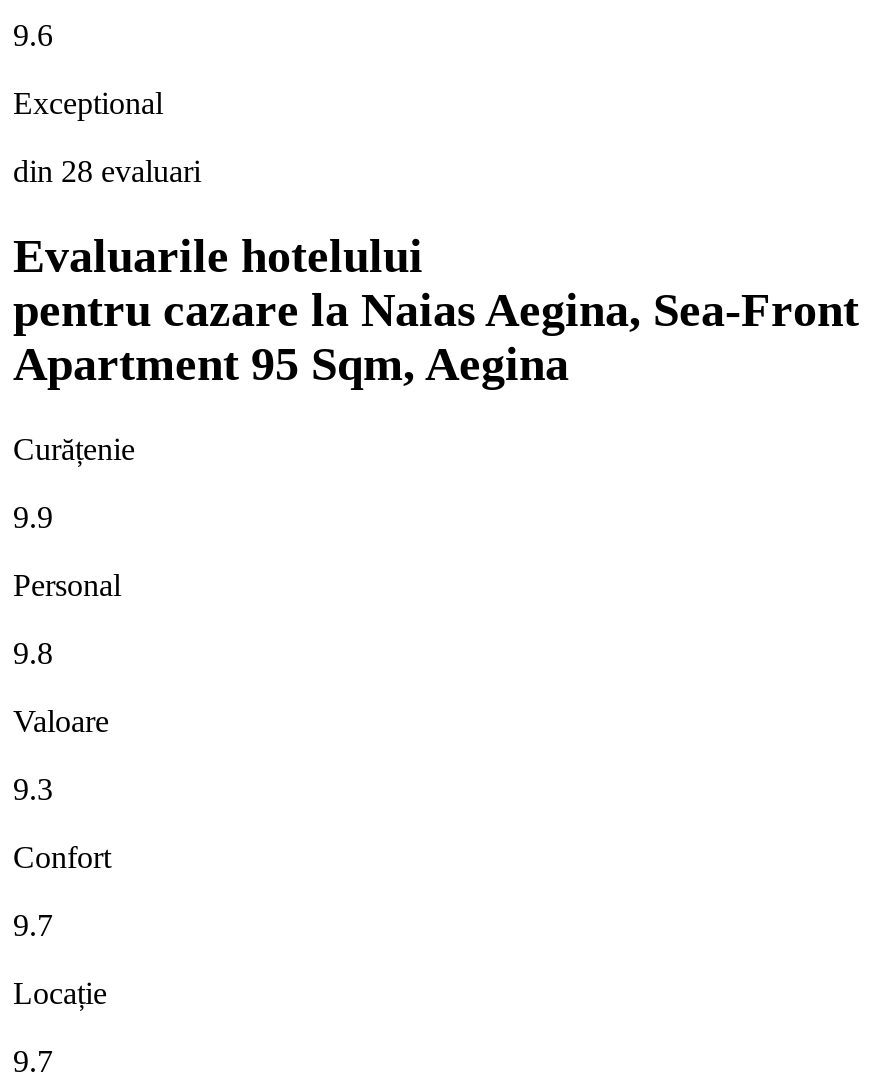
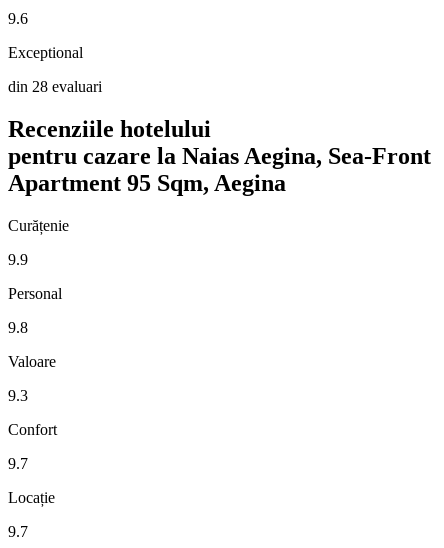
- Evaluarile hotelului
+ Recenziile hotelului
